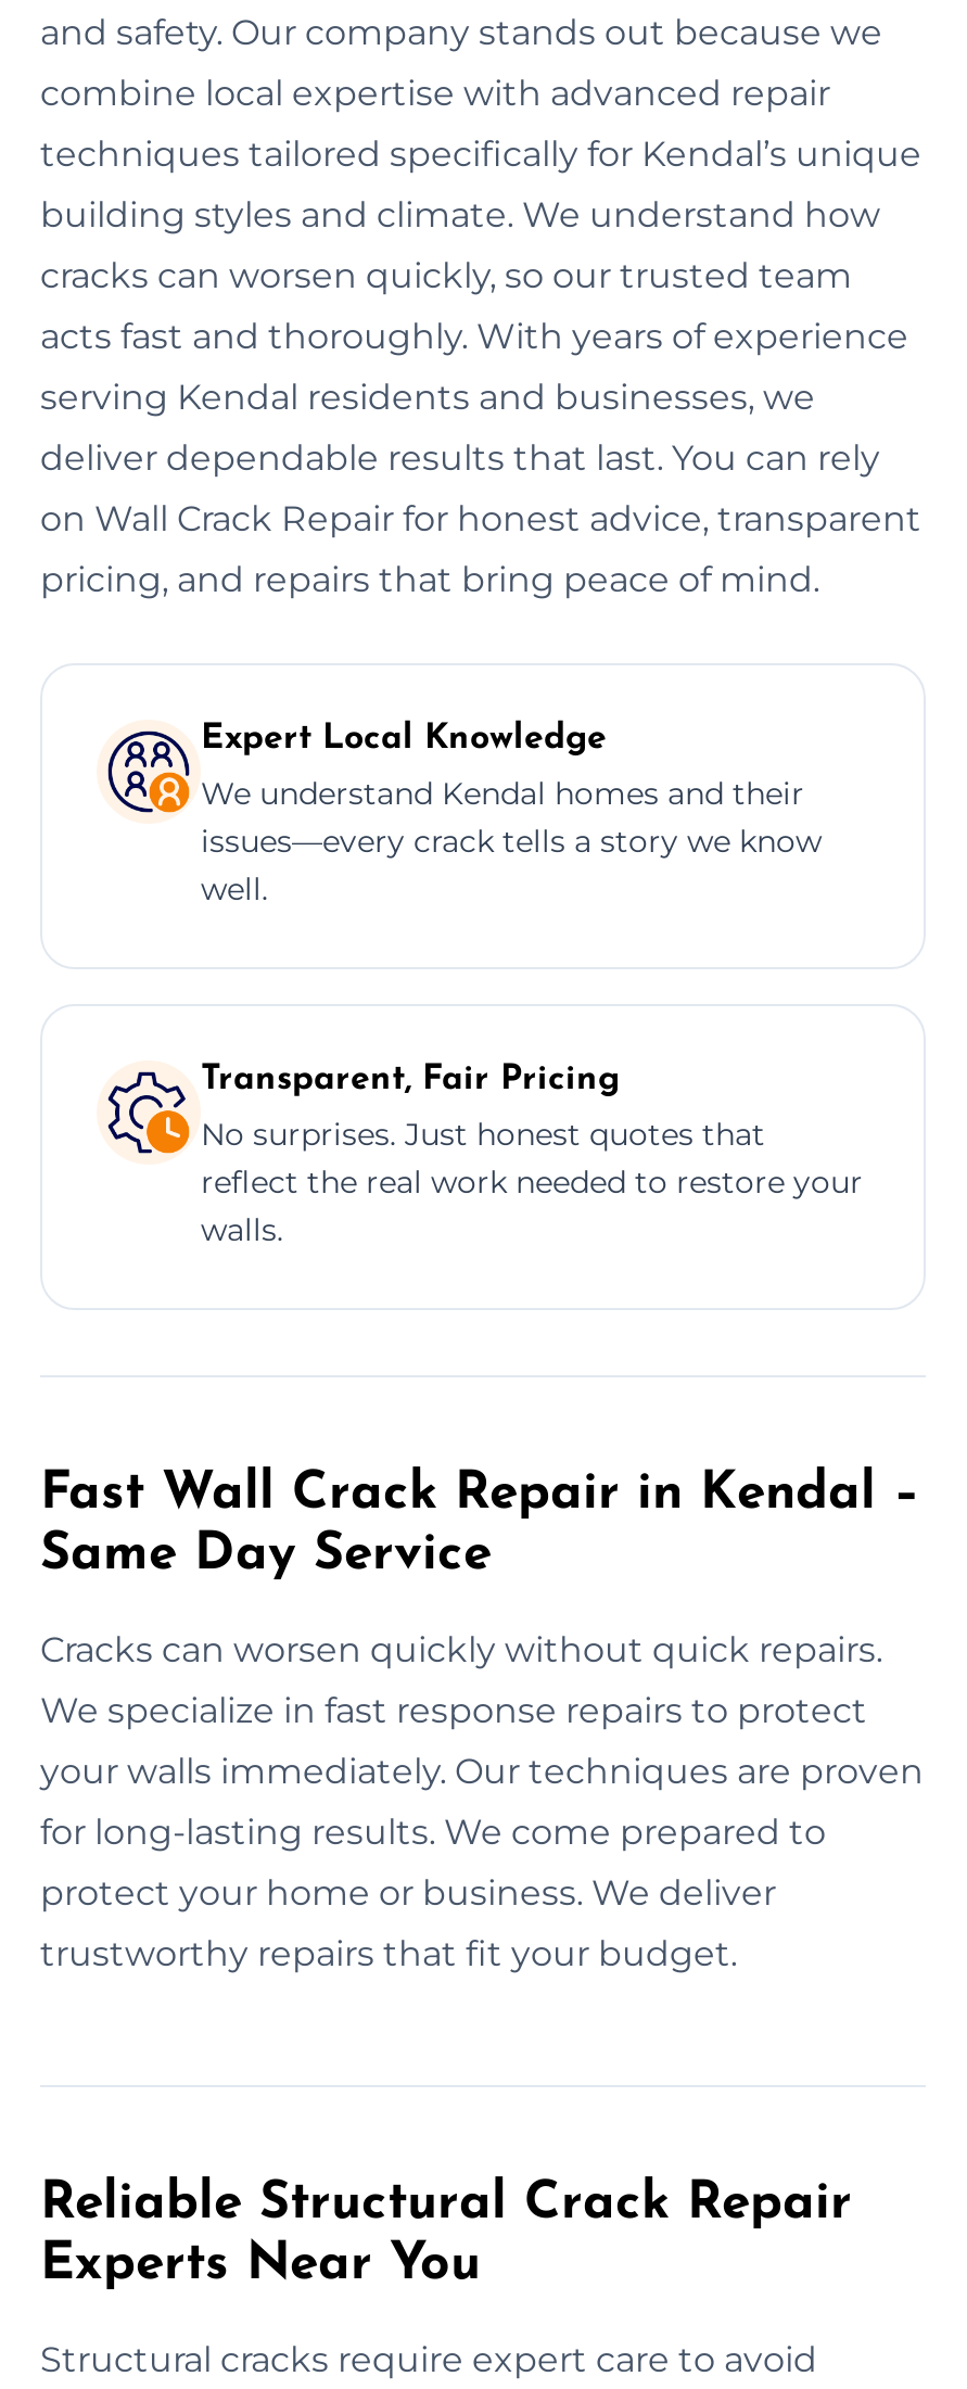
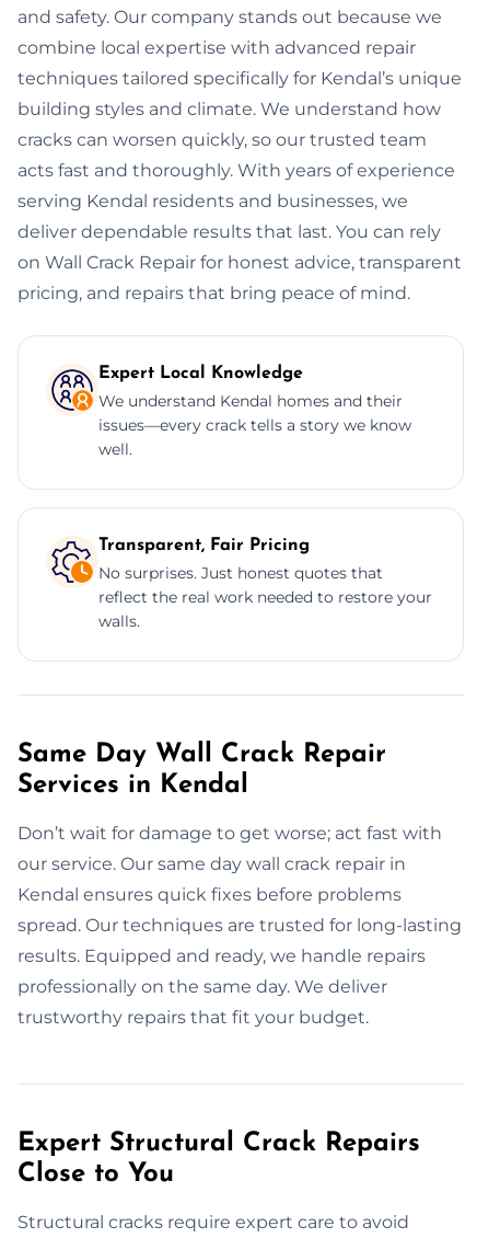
- Fast Wall Crack Repair in Kendal –
- Same Day Service
- Cracks can worsen quickly without quick repairs.
- We specialize in fast response repairs to protect
- your walls immediately. Our techniques are proven
- for long-lasting results. We come prepared to
- protect your home or business. We deliver
+ Same Day Wall Crack Repair
+ Services in Kendal
+ Don’t wait for damage to get worse; act fast with
+ our service. Our same day wall crack repair in
+ Kendal ensures quick fixes before problems
+ spread. Our techniques are trusted for long-lasting
+ results. Equipped and ready, we handle repairs
+ professionally on the same day. We deliver

- Reliable Structural Crack Repair
+ Expert Structural Crack Repairs

- Experts Near You
+ Close to You
